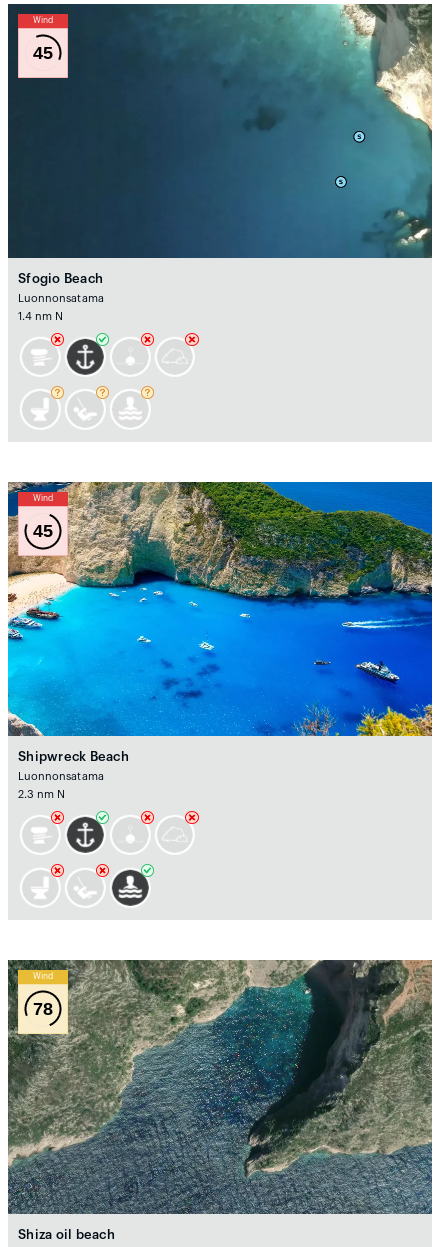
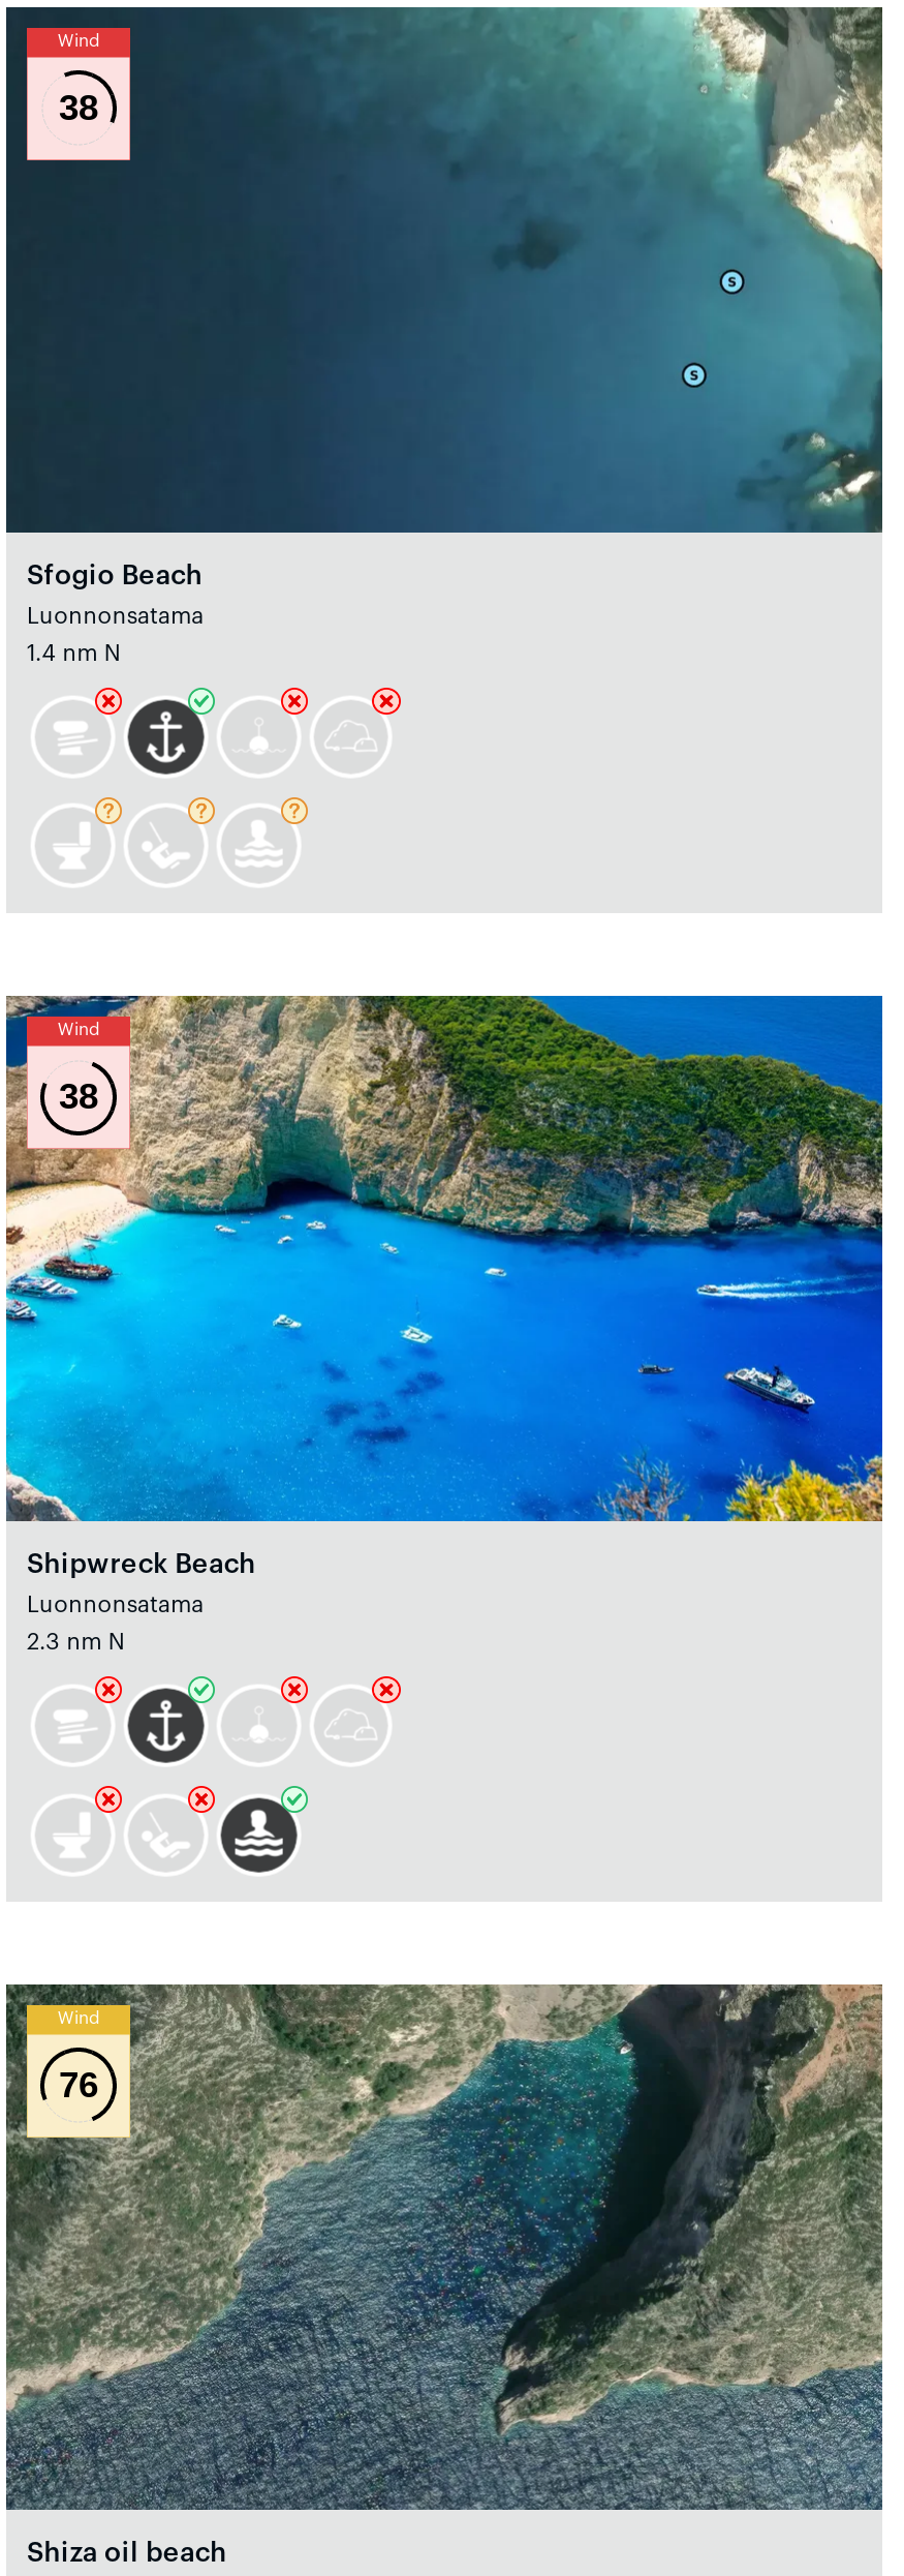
- 45
+ 38

- 45
+ 38

- 78
+ 76
